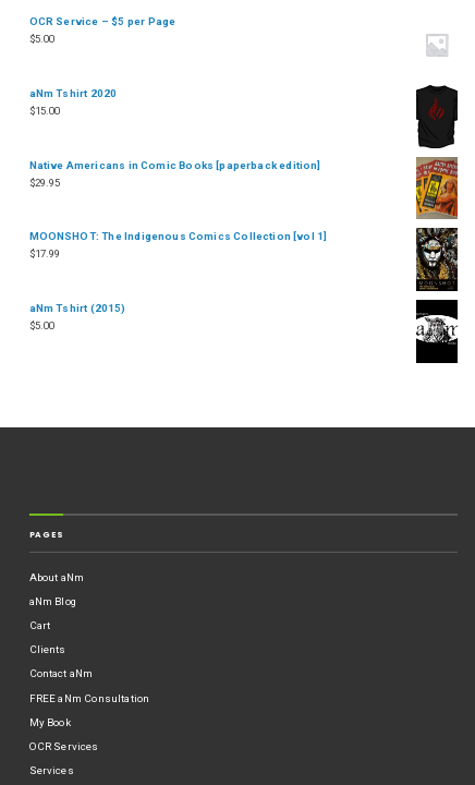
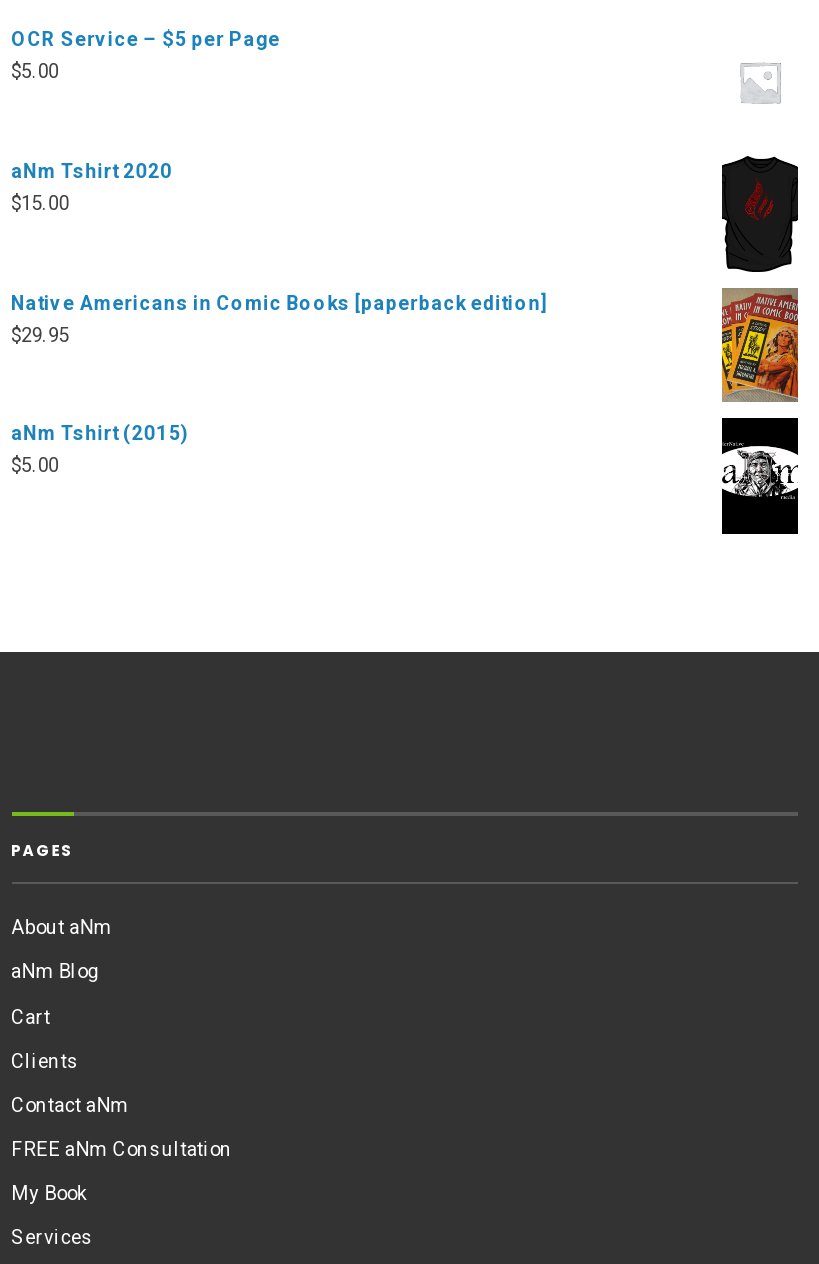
- MOONSHOT: The Indigenous Comics Collection [vol 1]
- $17.99

- [image]

- OCR Services
